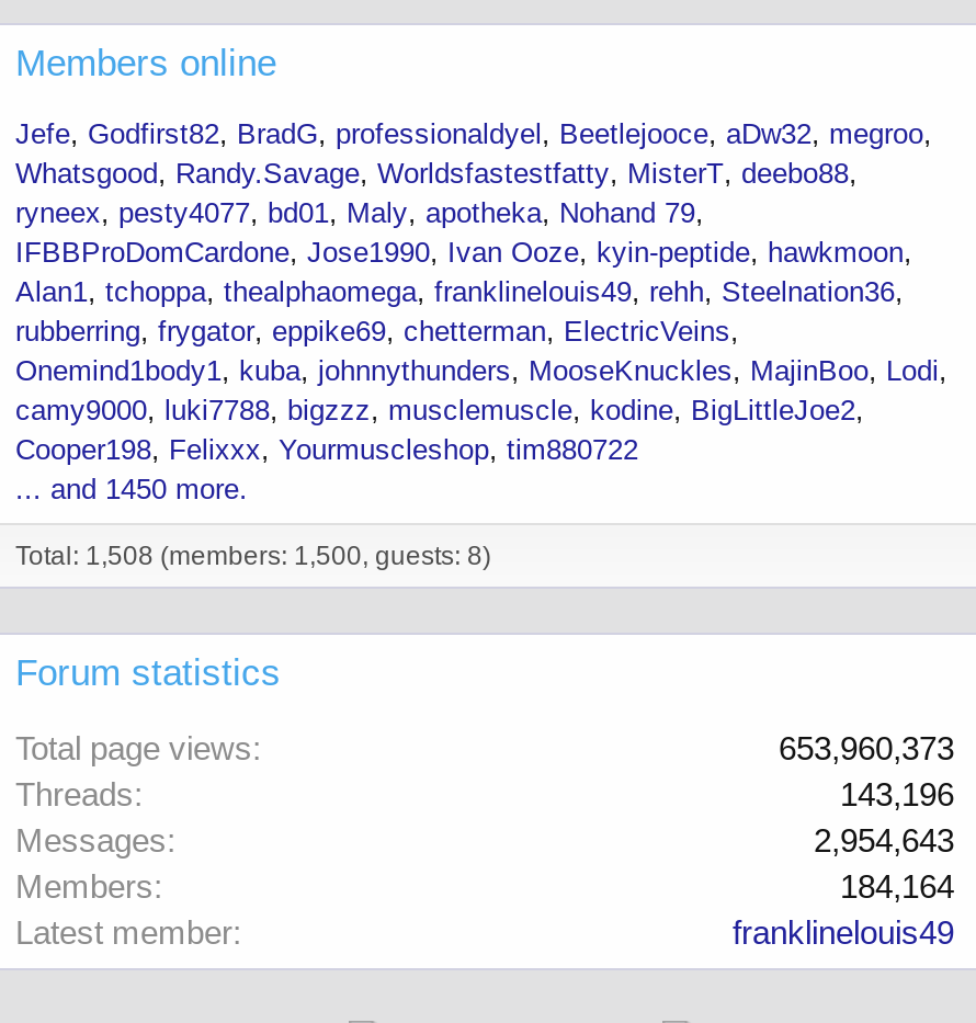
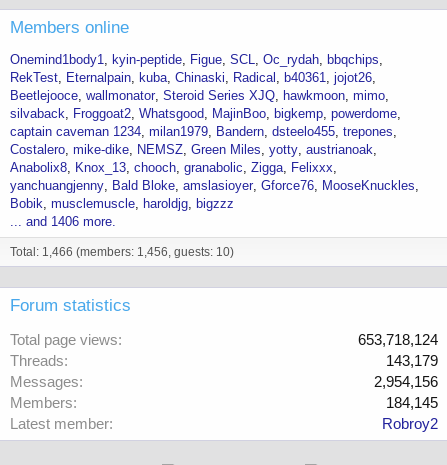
- Jefe Godfirst82 BradG professionaldyel Beetlejooce aDw32 megroo
- Whatsgood Randy.Savage Worldsfastestfatty MisterT deebo88
- ryneex pesty4077 bd01 Maly apotheka Nohand 79
- IFBBProDomCardone Jose1990 Ivan Ooze kyin-peptide hawkmoon
- Alan1 tchoppa thealphaomega franklinelouis49 rehh Steelnation36
- rubberring frygator eppike69 chetterman ElectricVeins
- Onemind1body1 kuba johnnythunders MooseKnuckles MajinBoo Lodi
- camy9000 luki7788 bigzzz musclemuscle kodine BigLittleJoe2
- Cooper198 Felixxx Yourmuscleshop tim880722
- ... and 1450 more.
+ Onemind1body1 kyin-peptide Figue SCL Oc_rydah bbqchips
+ RekTest Eternalpain kuba Chinaski Radical b40361 jojot26
+ Beetlejooce wallmonator Steroid Series XJQ hawkmoon mimo
+ silvaback Froggoat2 Whatsgood MajinBoo bigkemp powerdome
+ captain caveman 1234 milan1979 Bandern dsteelo455 trepones
+ Costalero mike-dike NEMSZ Green Miles yotty austrianoak
+ Anabolix8 Knox_13 chooch granabolic Zigga Felixxx
+ yanchuangjenny Bald Bloke amslasioyer Gforce76 MooseKnuckles
+ Bobik musclemuscle haroldjg bigzzz
+ ... and 1406 more.

- Total: 1,508 (members: 1,500, guests: 8)
+ Total: 1,466 (members: 1,456, guests: 10)

- 653,960,373
+ 653,718,124

- 143,196
+ 143,179

- 2,954,643
+ 2,954,156

- 184,164
+ 184,145

- franklinelouis49
+ Robroy2
